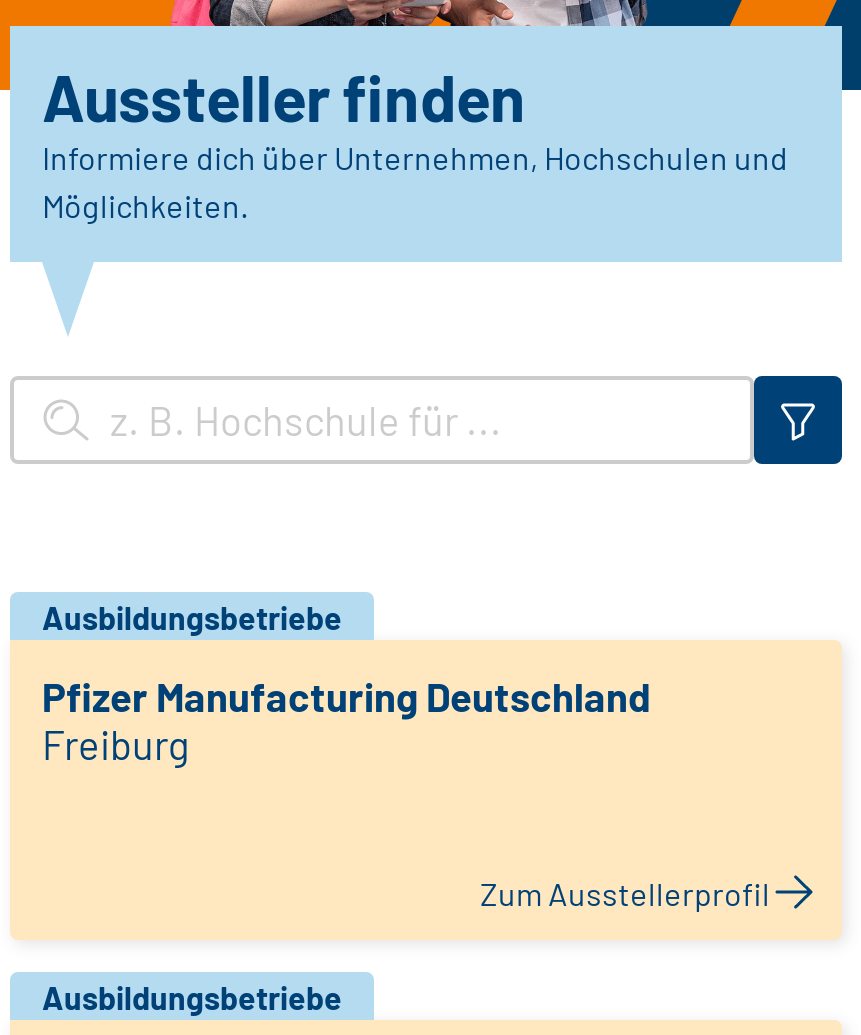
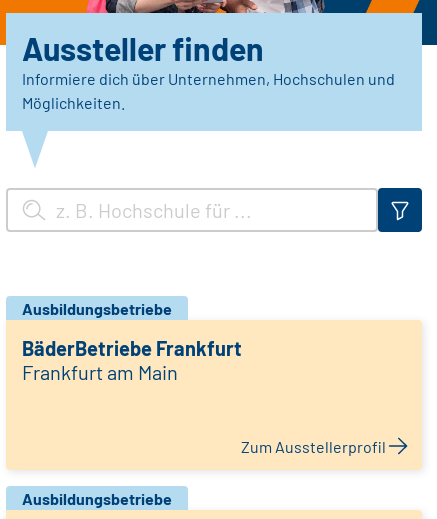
- Pfizer Manufacturing Deutschland
- Freiburg
+ BäderBetriebe Frankfurt
+ Frankfurt am Main
